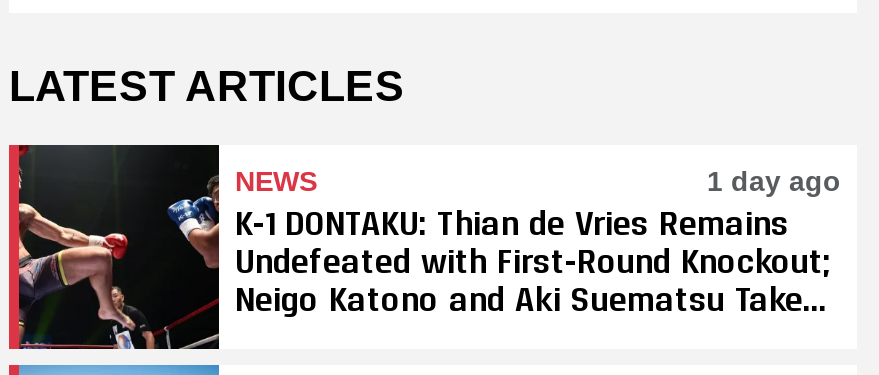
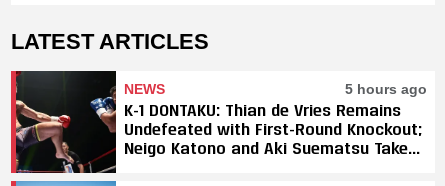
- 1 day ago
+ 5 hours ago
